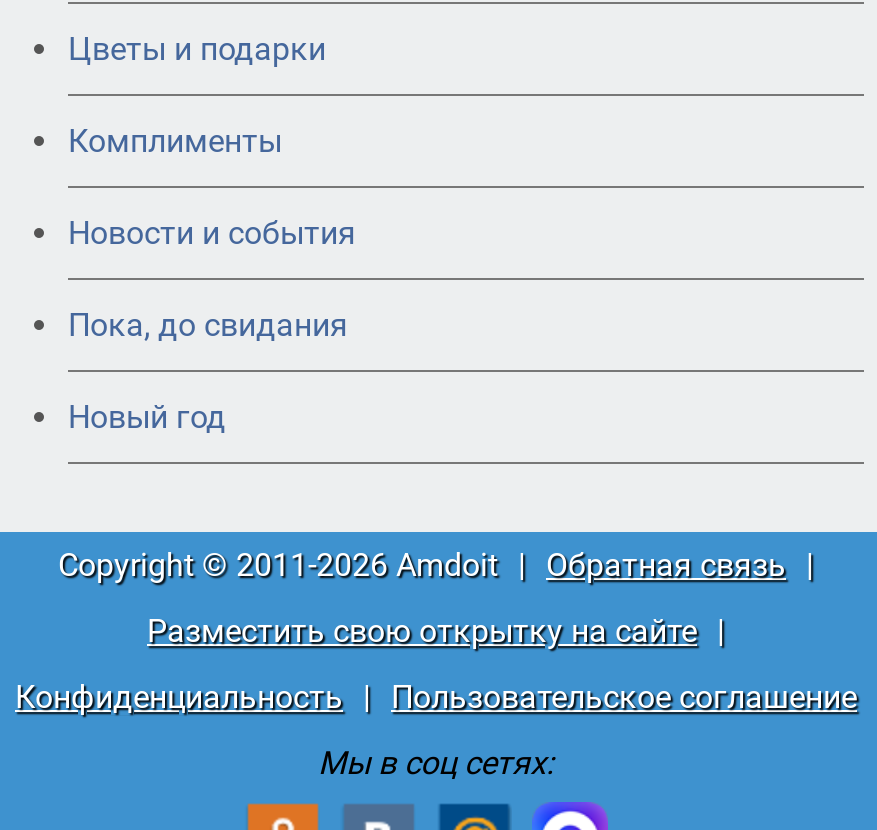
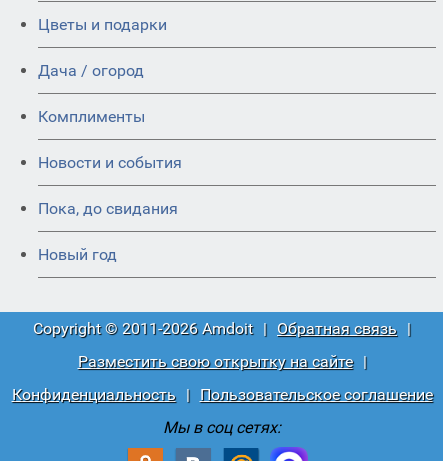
+ Дача / огород
